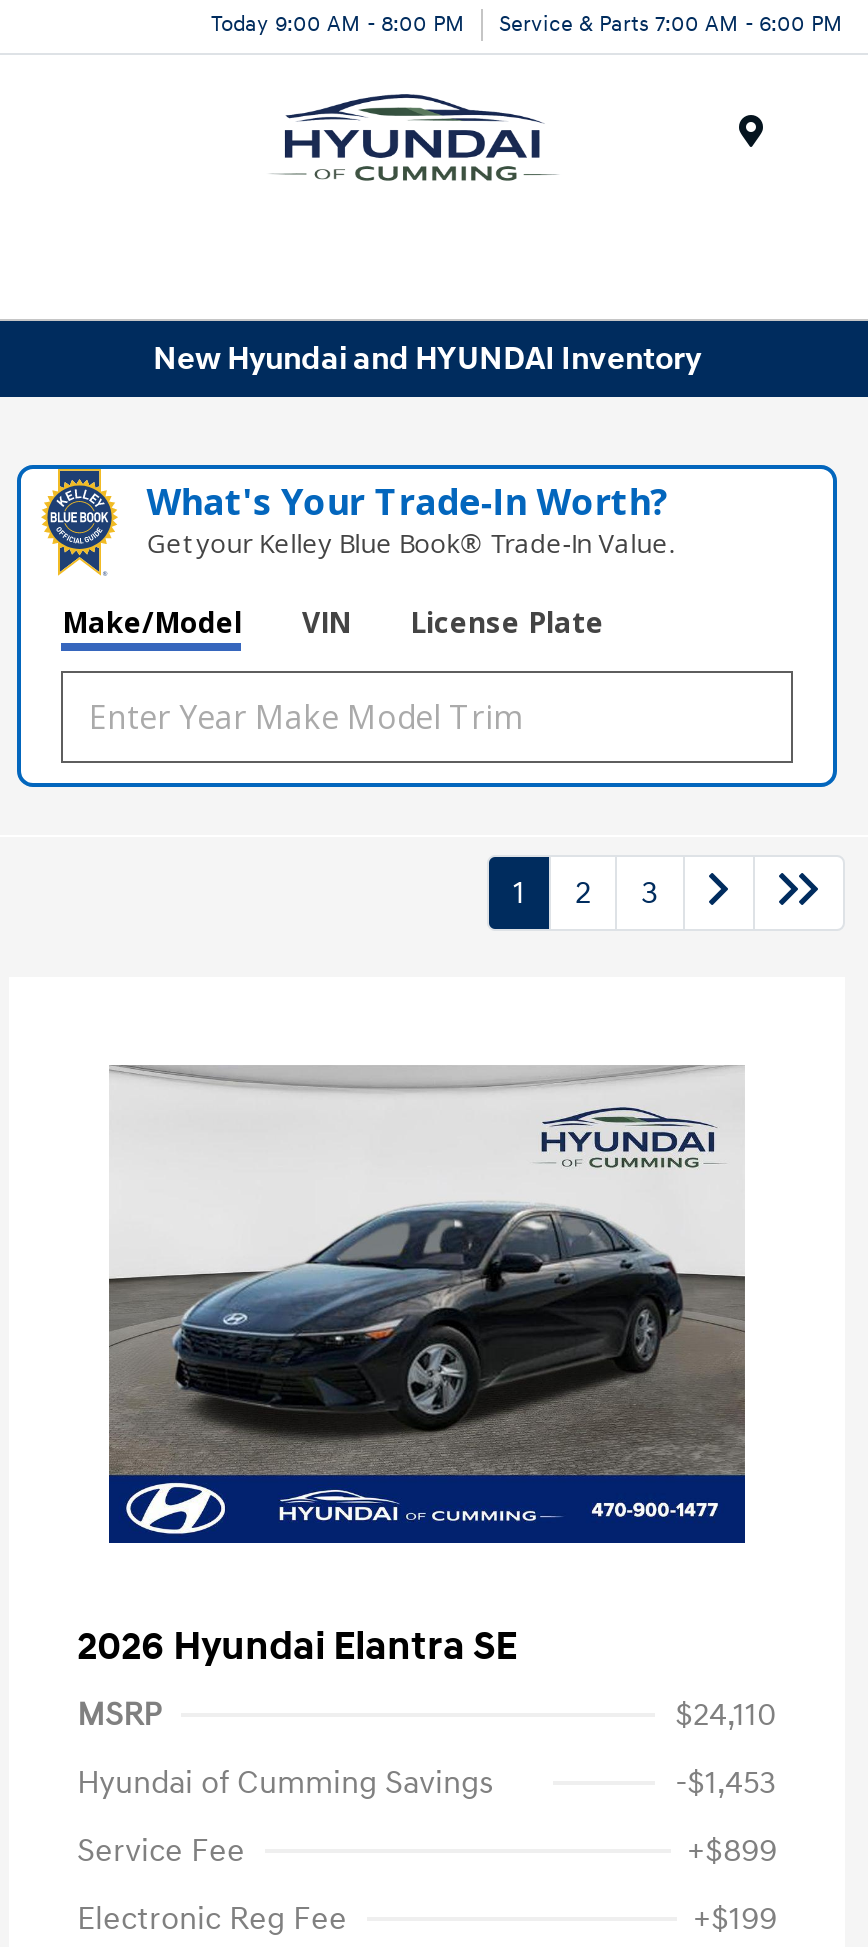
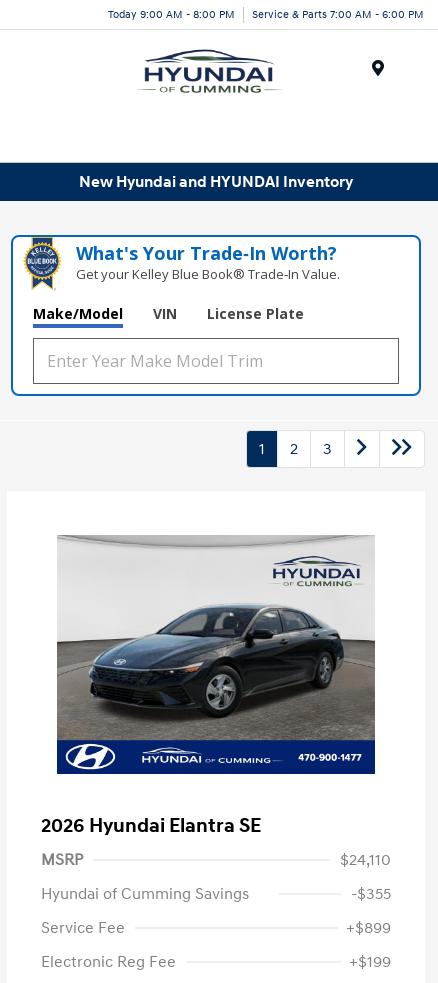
- -$1,453
+ -$355
